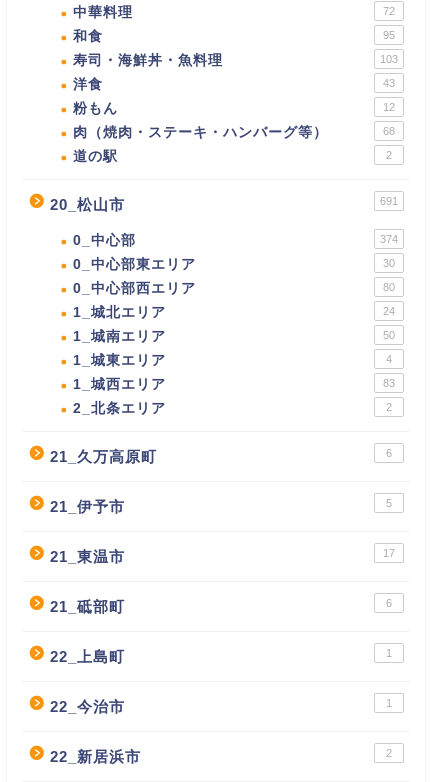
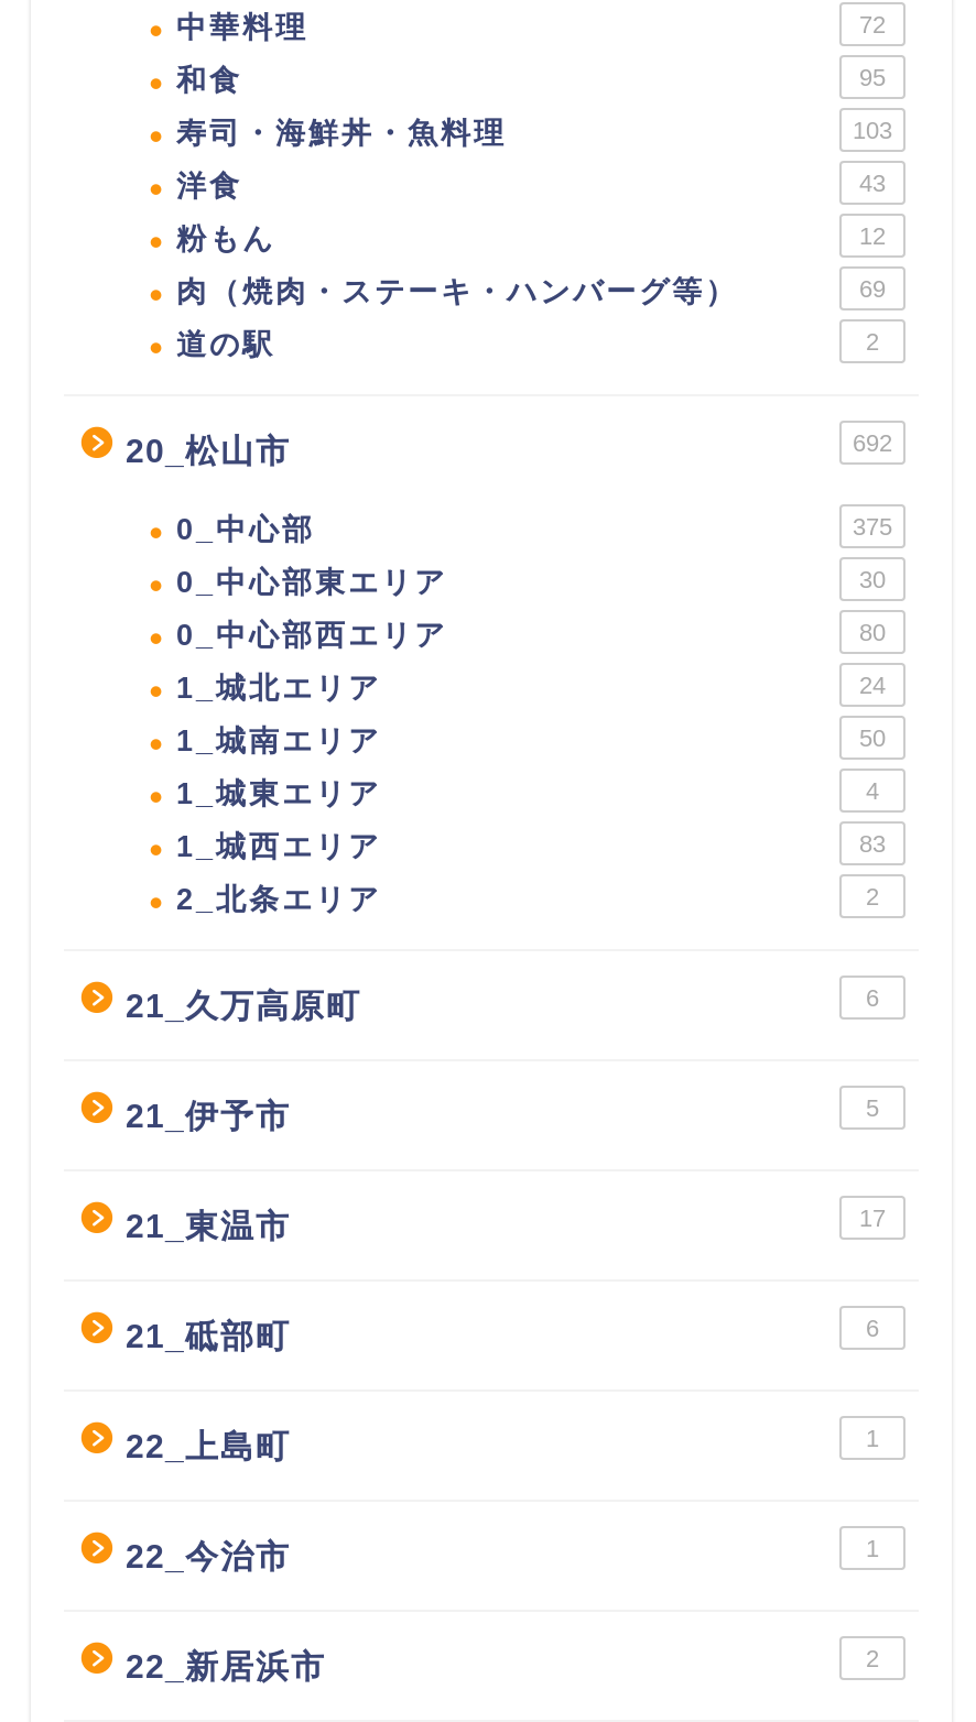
- 68
+ 69

- 691
+ 692

- 374
+ 375
